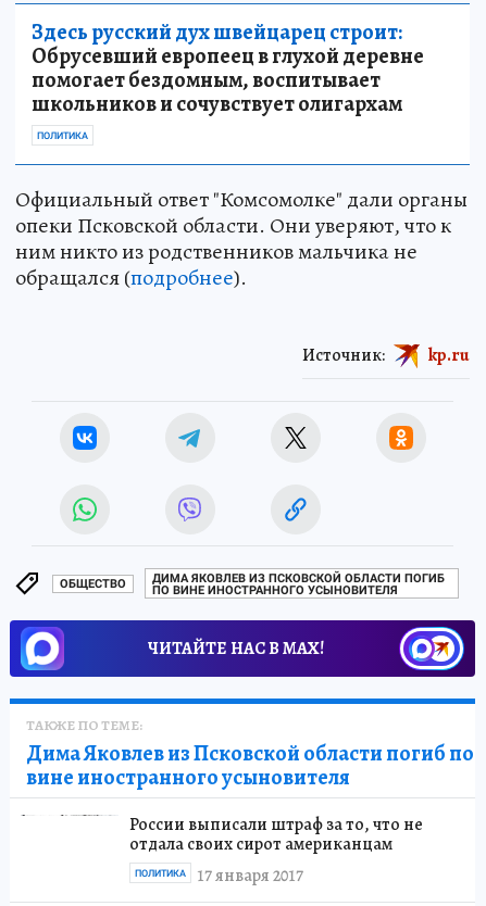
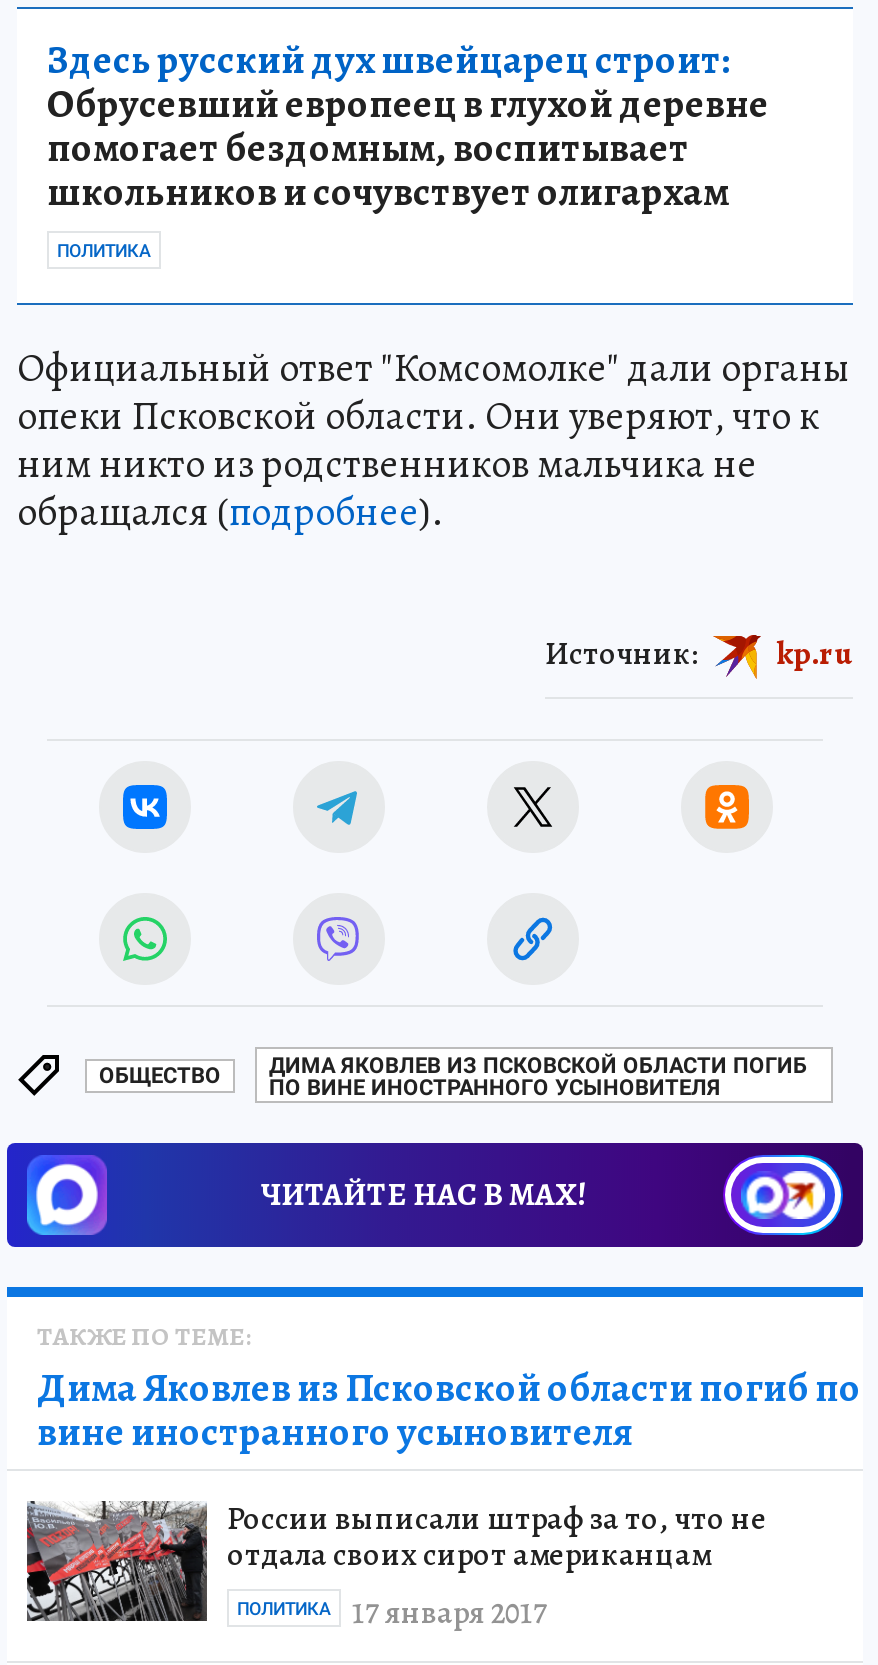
+ [image]
